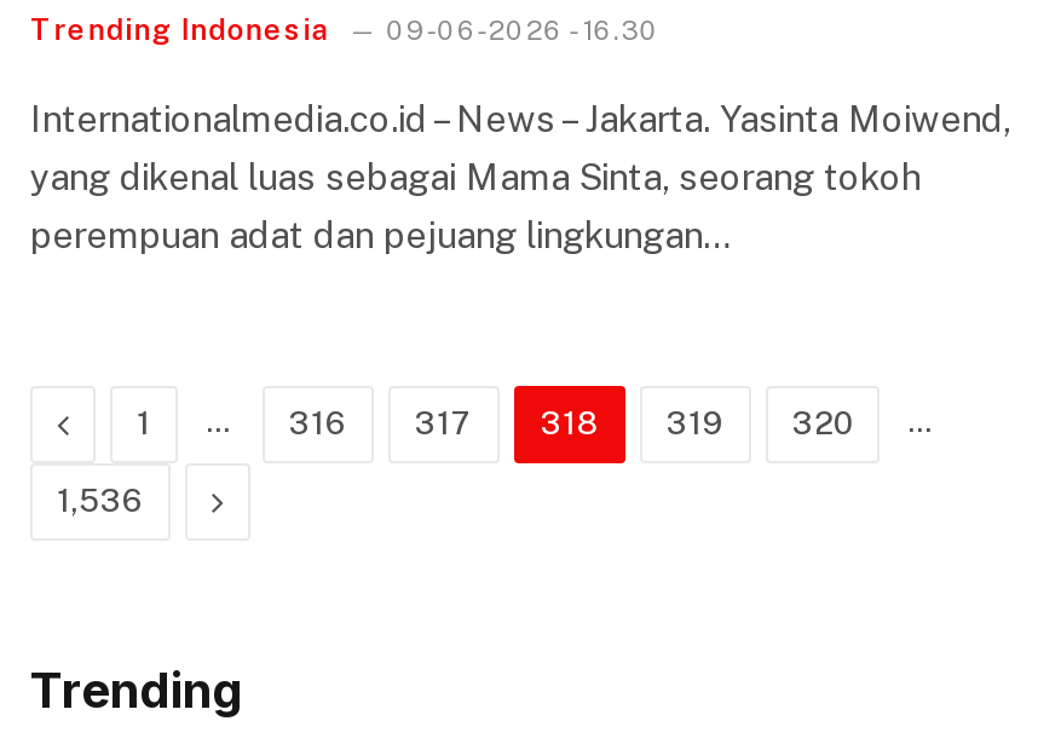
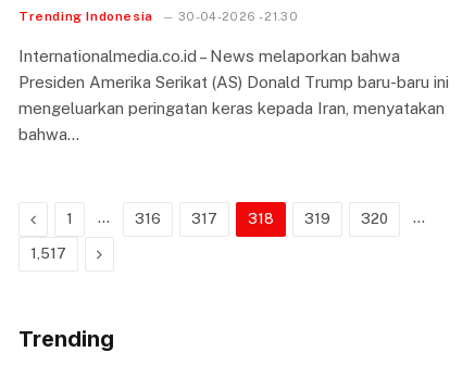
- Trending Indonesia 09-06-2026 - 16.30
+ Trending Indonesia 30-04-2026 - 21.30

- Internationalmedia.co.id – News – Jakarta. Yasinta Moiwend,
- yang dikenal luas sebagai Mama Sinta, seorang tokoh
- perempuan adat dan pejuang lingkungan…
+ Internationalmedia.co.id – News melaporkan bahwa
+ Presiden Amerika Serikat (AS) Donald Trump baru-baru ini
+ mengeluarkan peringatan keras kepada Iran, menyatakan
+ bahwa…

- 1,536
+ 1,517
